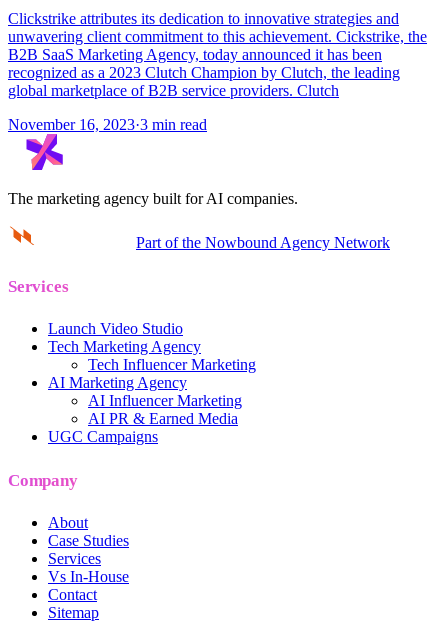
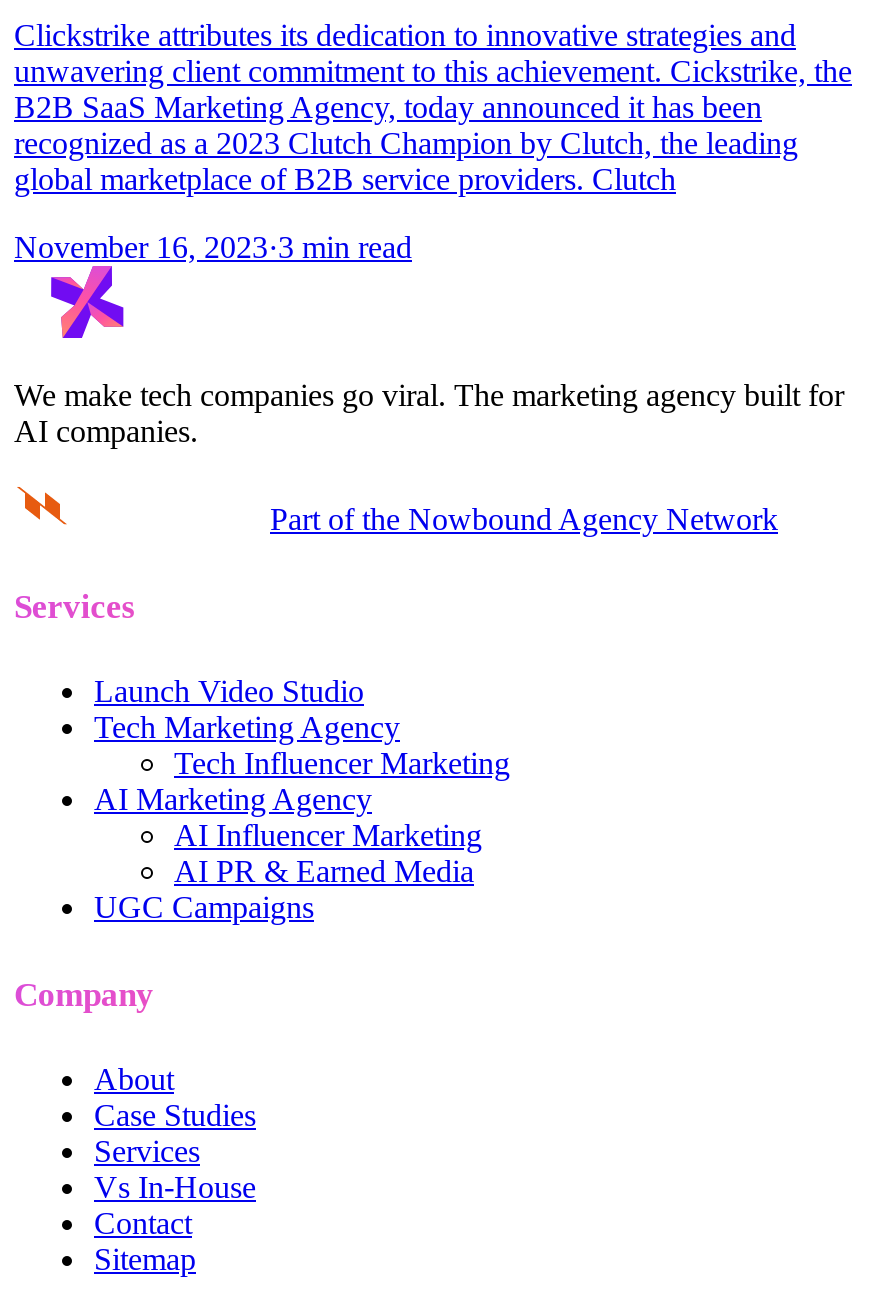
- The marketing agency built for AI companies.
+ We make tech companies go viral. The marketing agency built for
+ AI companies.
